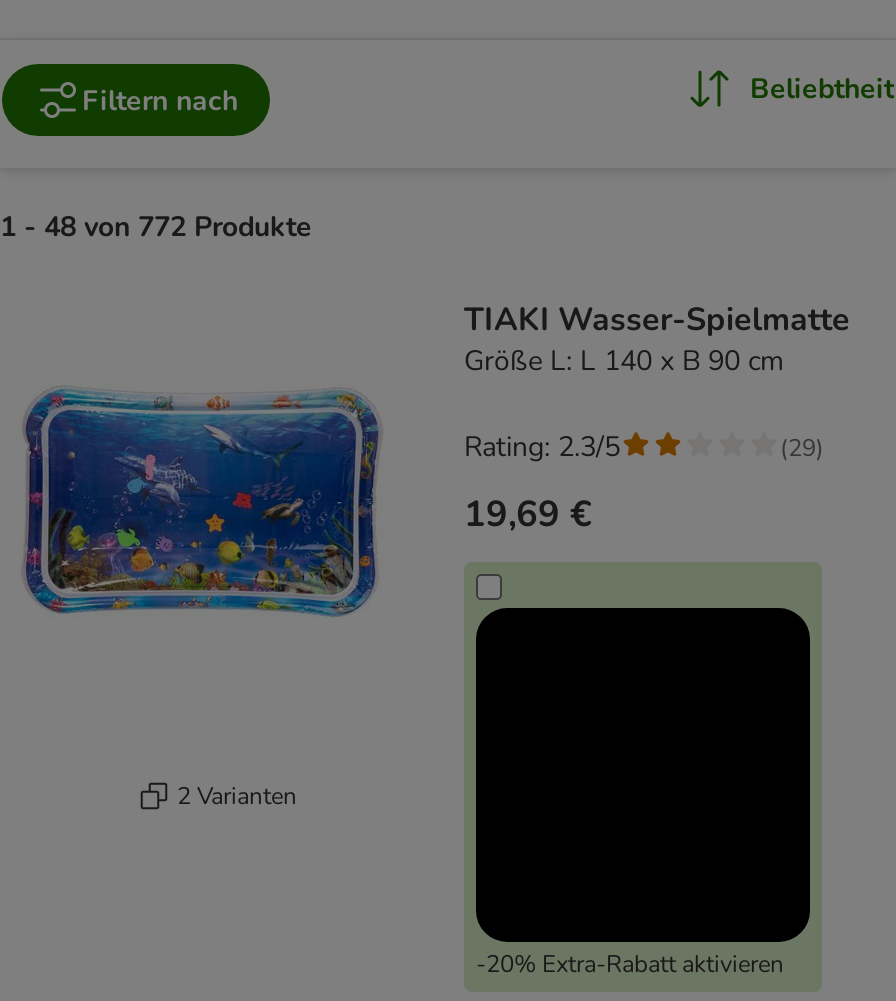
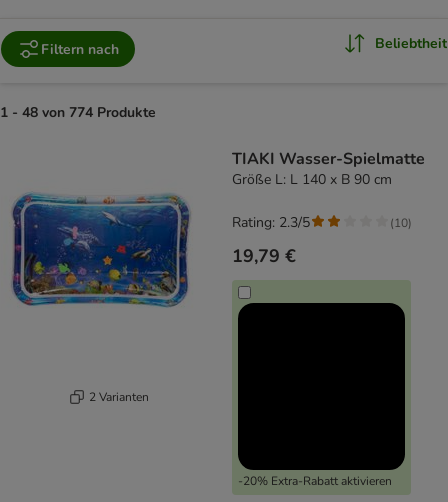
- 1 - 48 von 772 Produkte
+ 1 - 48 von 774 Produkte

- (29)
+ (10)

- 19,69 €
+ 19,79 €
